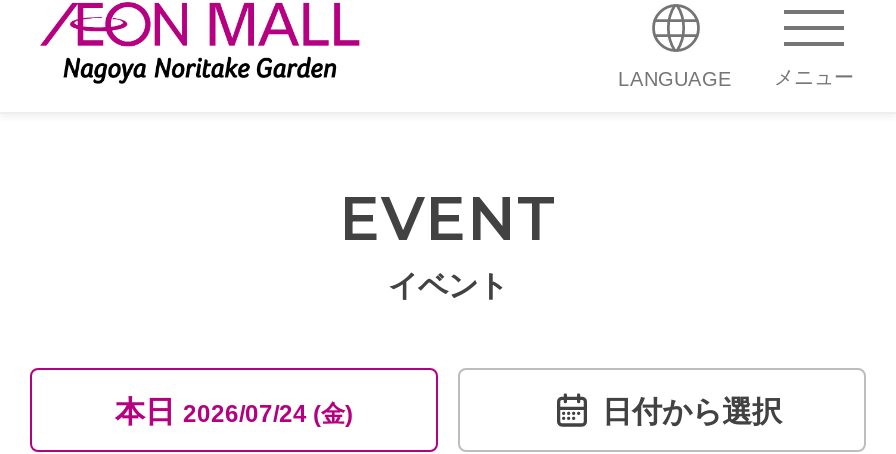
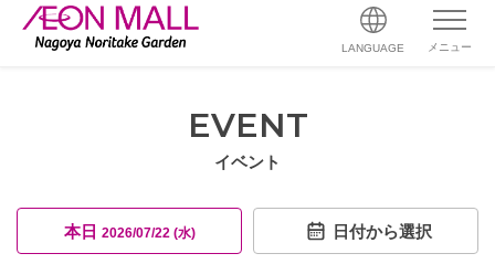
- 本日2026/07/24 (金)
+ 本日2026/07/22 (水)
